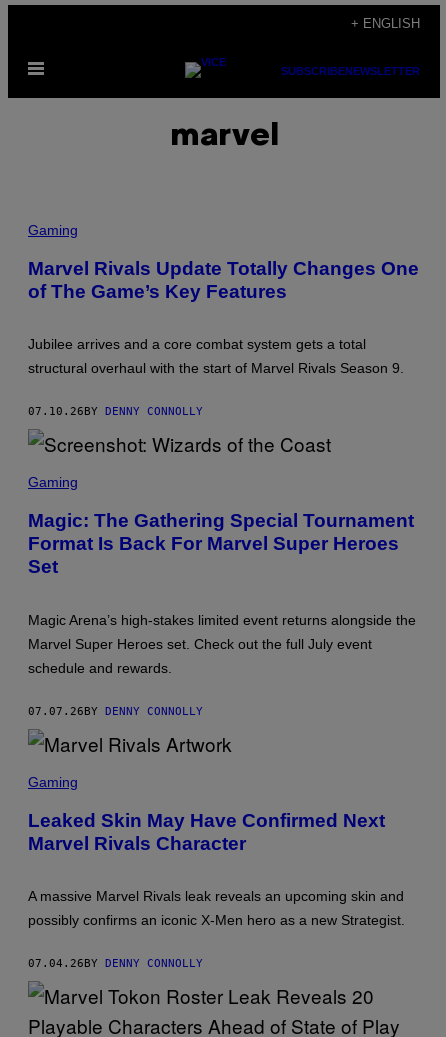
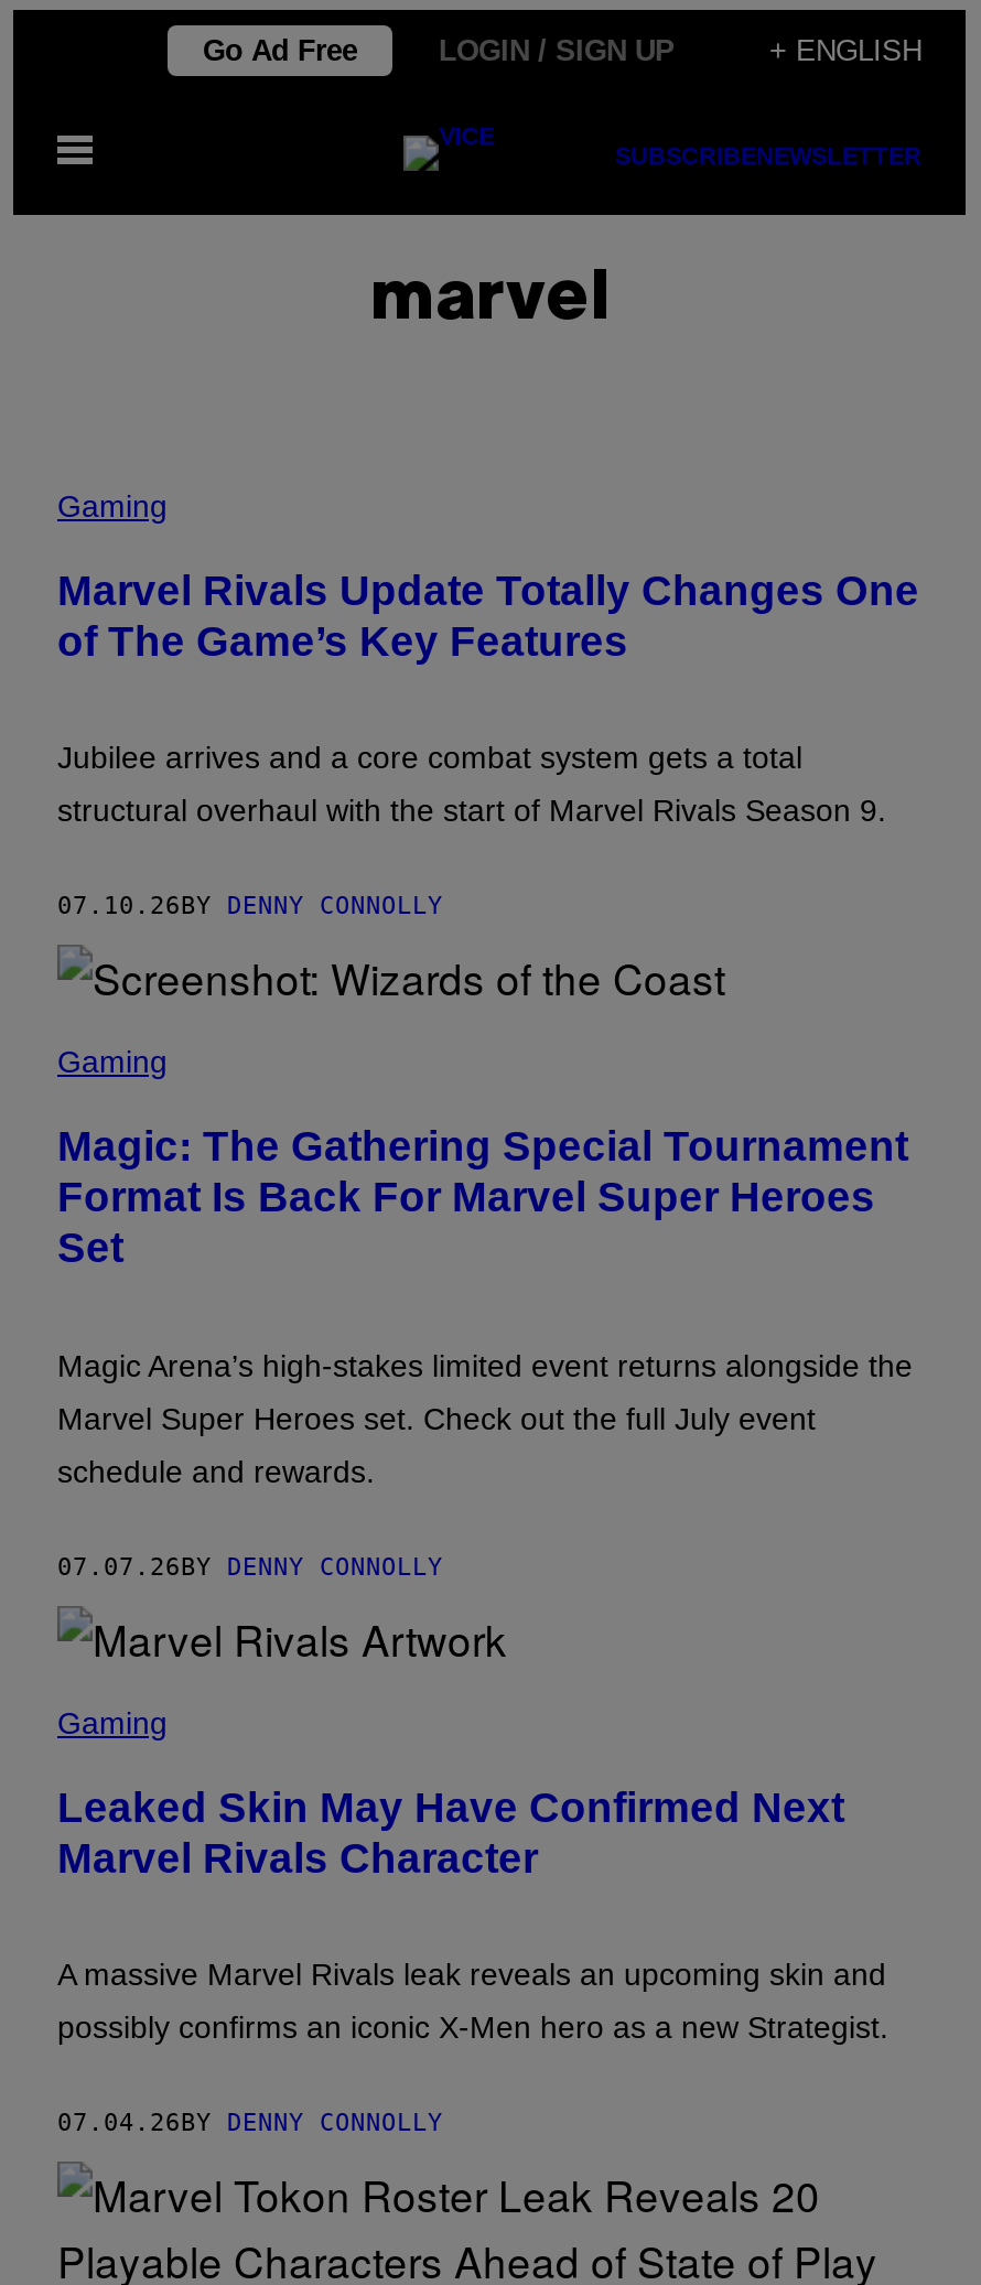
+ Go Ad Free
+ LOGIN / SIGN UP
